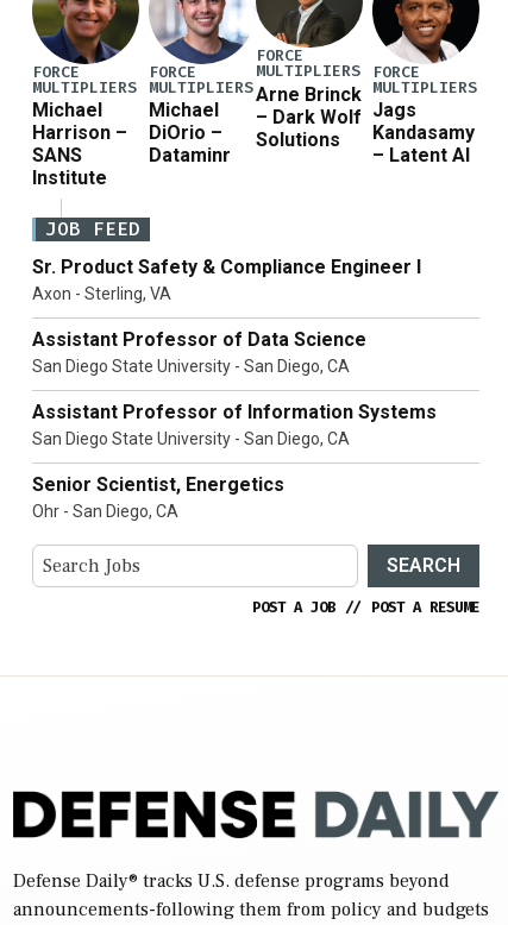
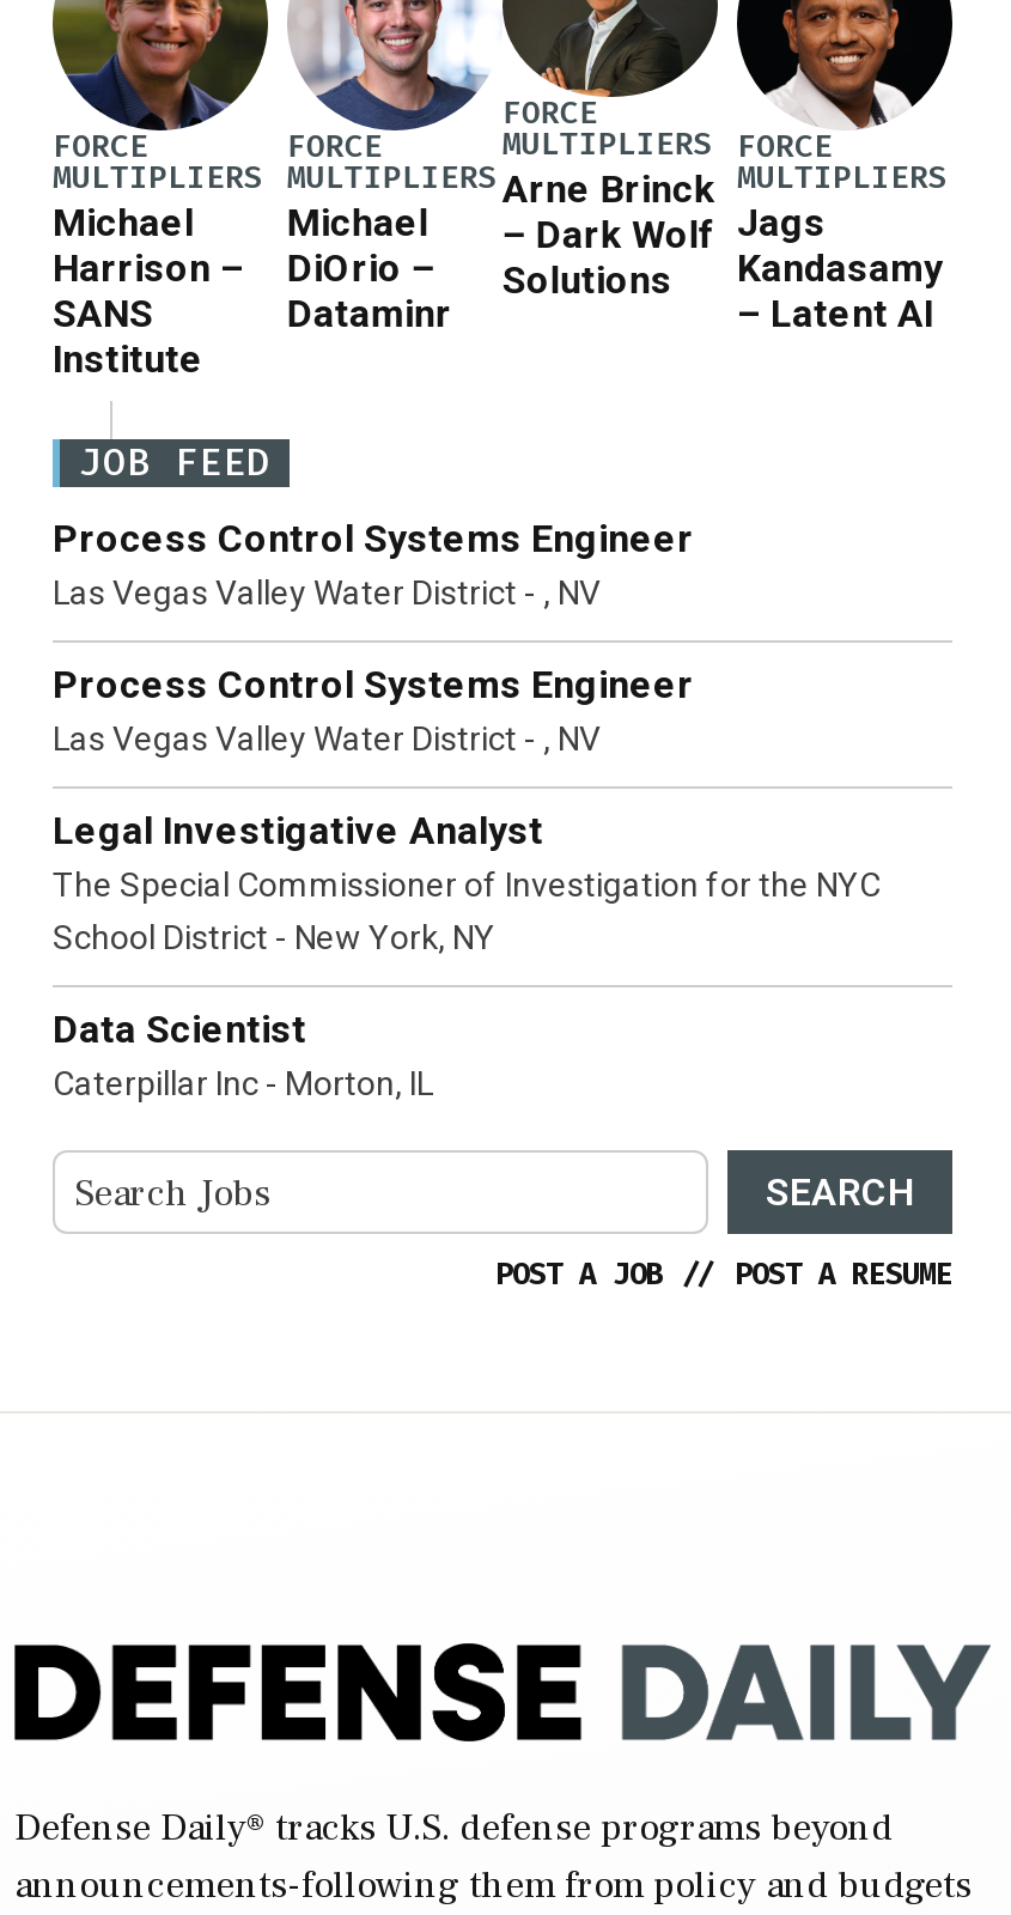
- Sr. Product Safety & Compliance Engineer I
- Axon - Sterling, VA
+ Process Control Systems Engineer
+ Las Vegas Valley Water District - , NV

- Assistant Professor of Data Science
- San Diego State University - San Diego, CA
+ Process Control Systems Engineer
+ Las Vegas Valley Water District - , NV

- Assistant Professor of Information Systems
- San Diego State University - San Diego, CA
+ Legal Investigative Analyst
+ The Special Commissioner of Investigation for the NYC
+ School District - New York, NY

- Senior Scientist, Energetics
- Ohr - San Diego, CA
+ Data Scientist
+ Caterpillar Inc - Morton, IL
